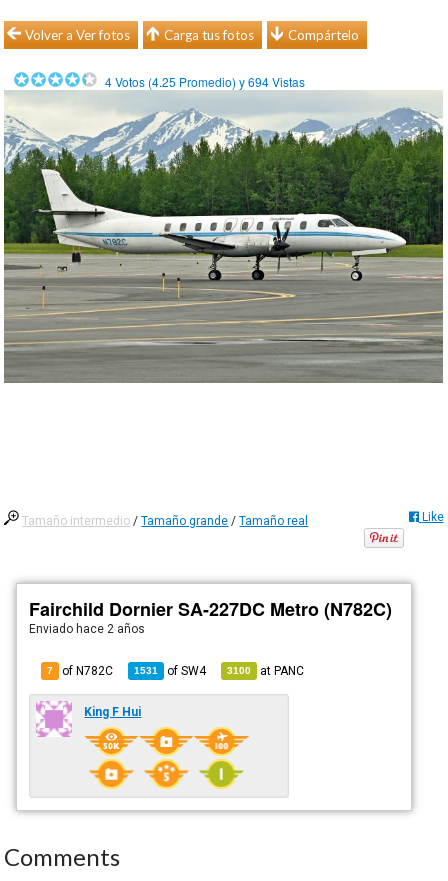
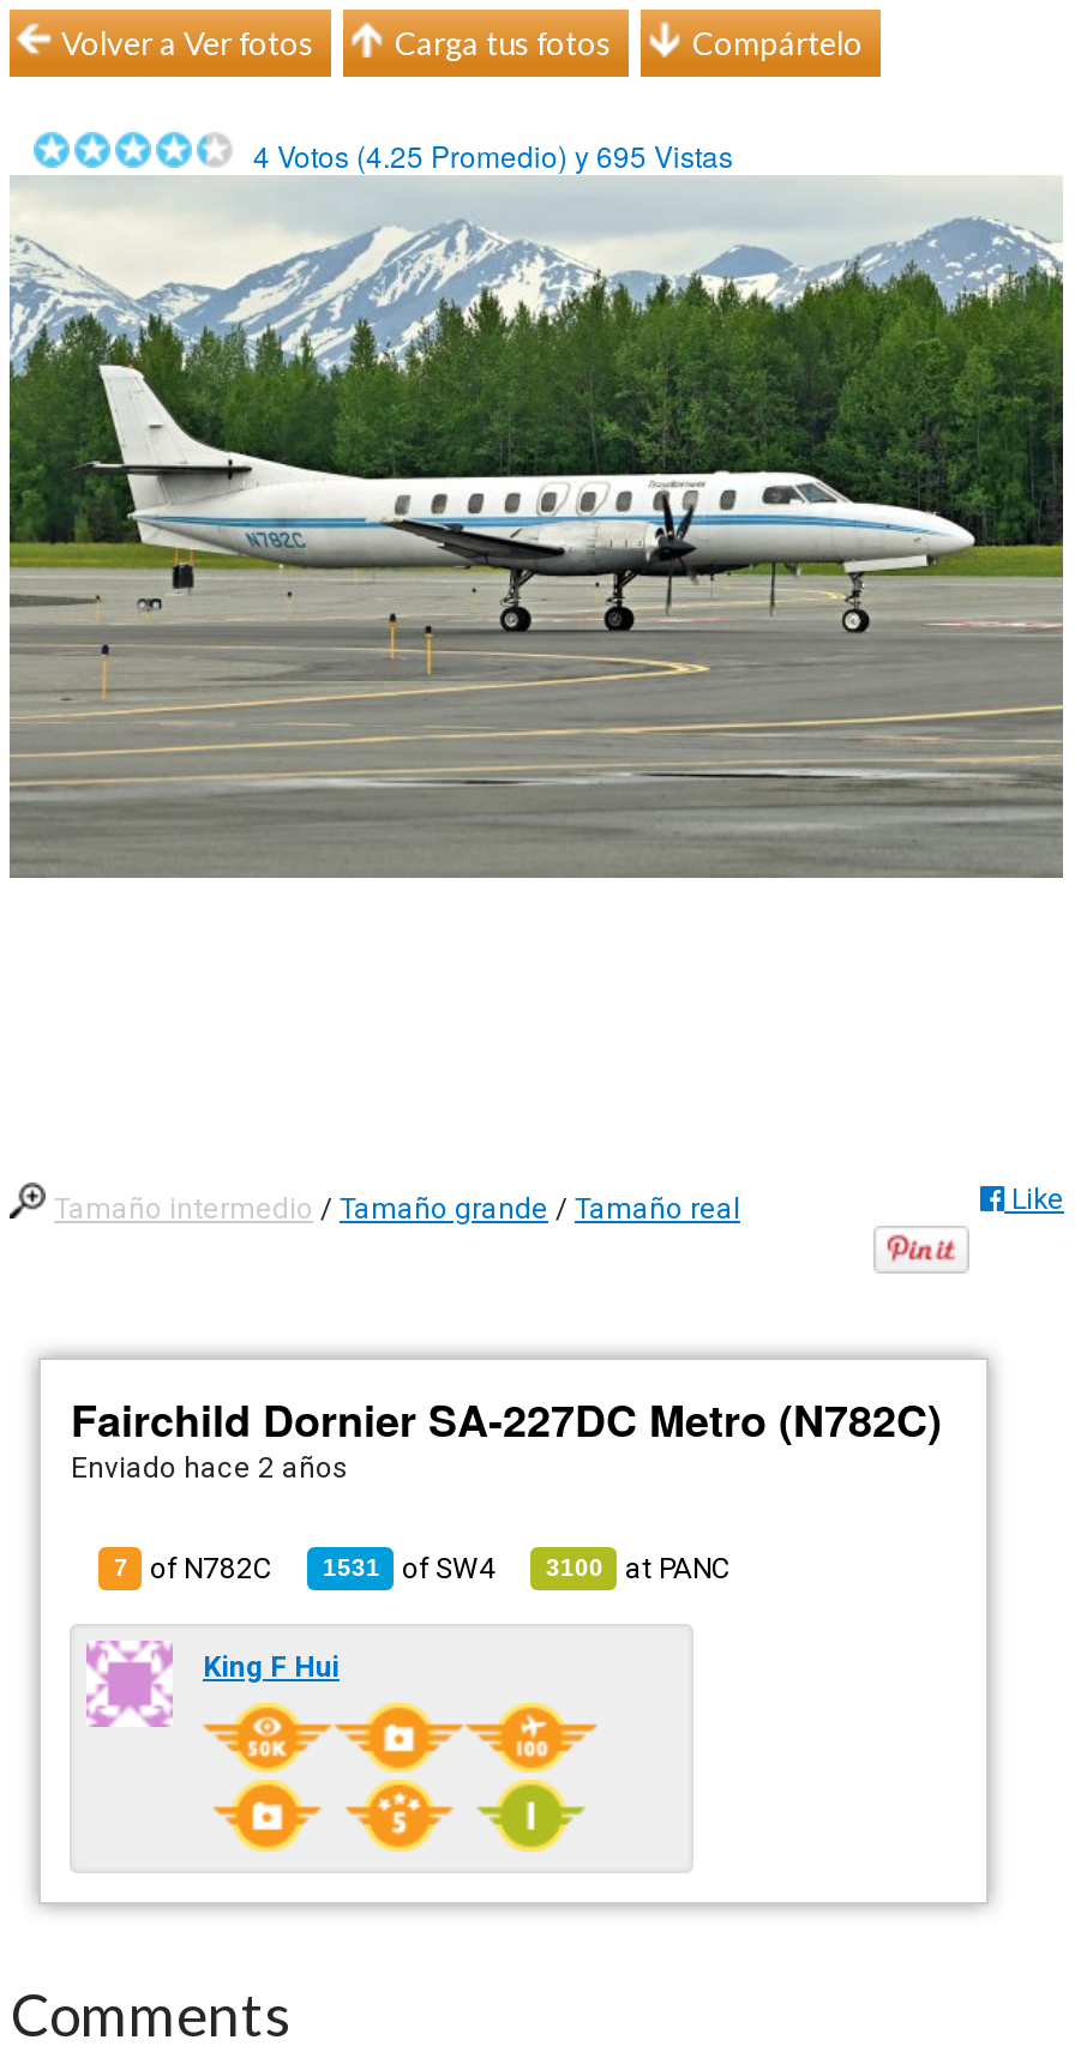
- 4 Votos (4.25 Promedio) y 694 Vistas
+ 4 Votos (4.25 Promedio) y 695 Vistas
